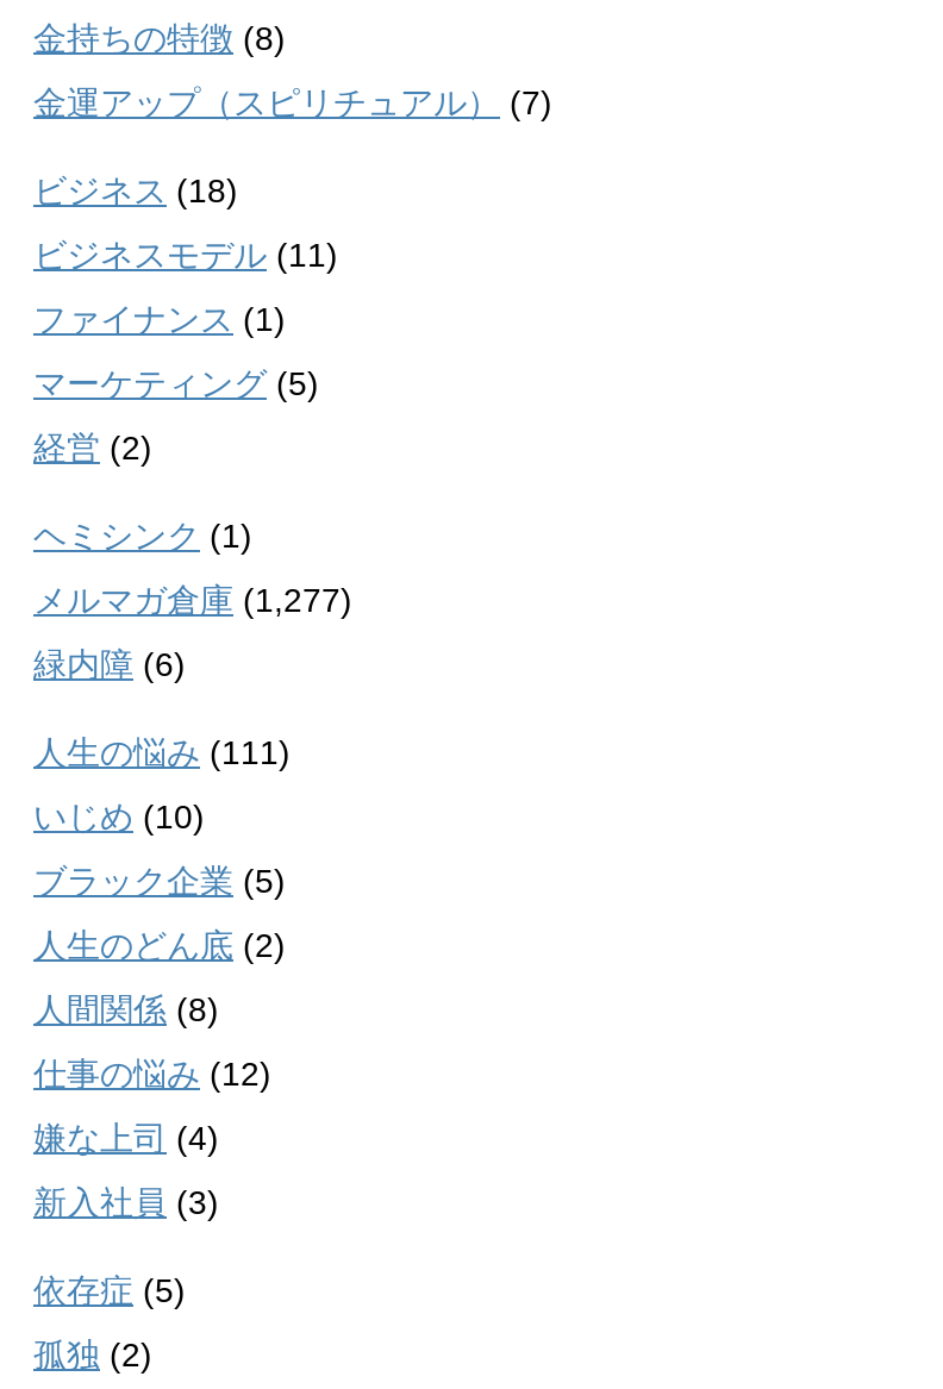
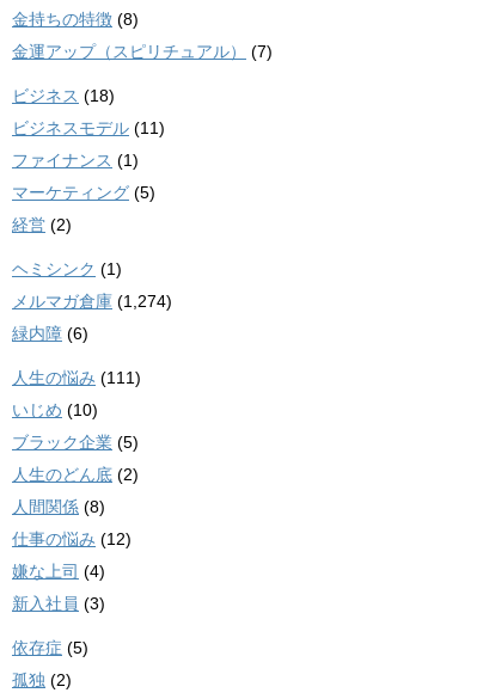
- メルマガ倉庫(1,277)
+ メルマガ倉庫(1,274)
